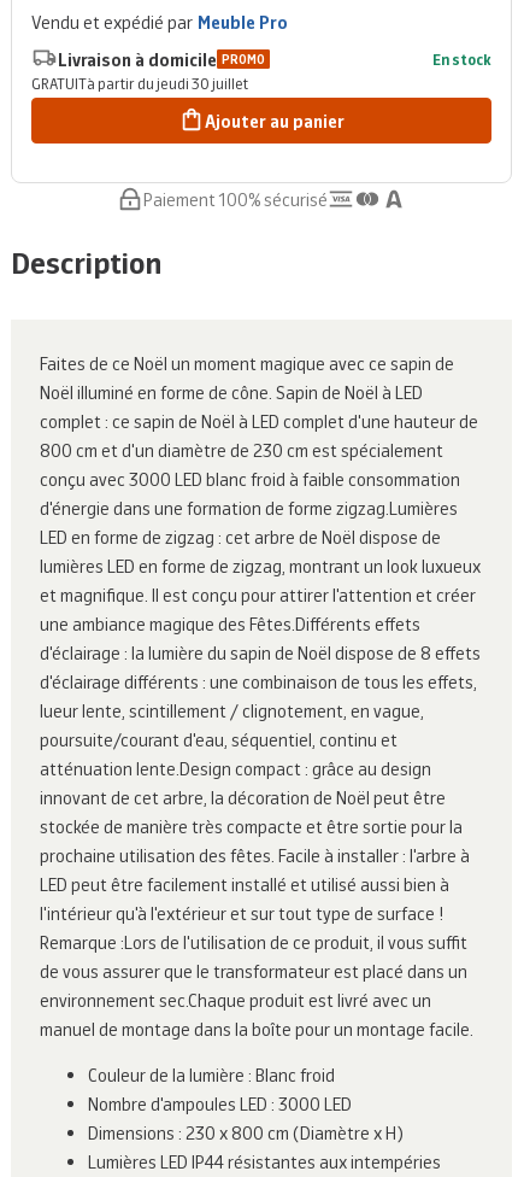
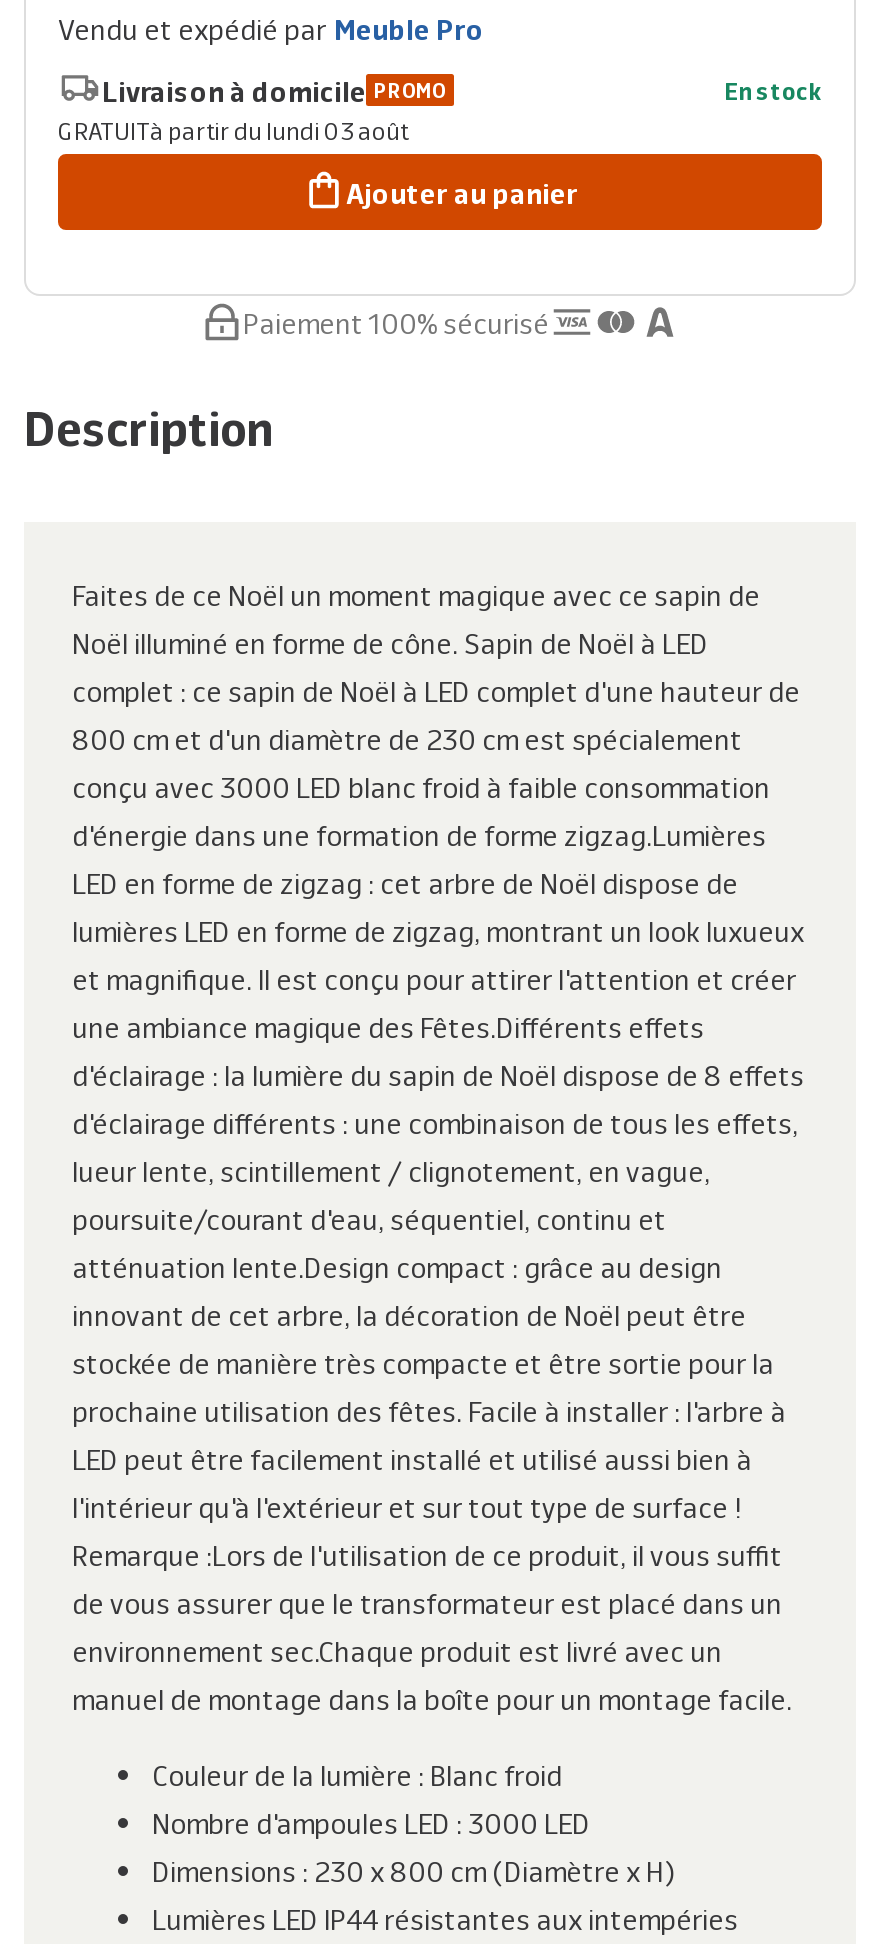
- GRATUITà partir du jeudi 30 juillet
+ GRATUITà partir du lundi 03 août
